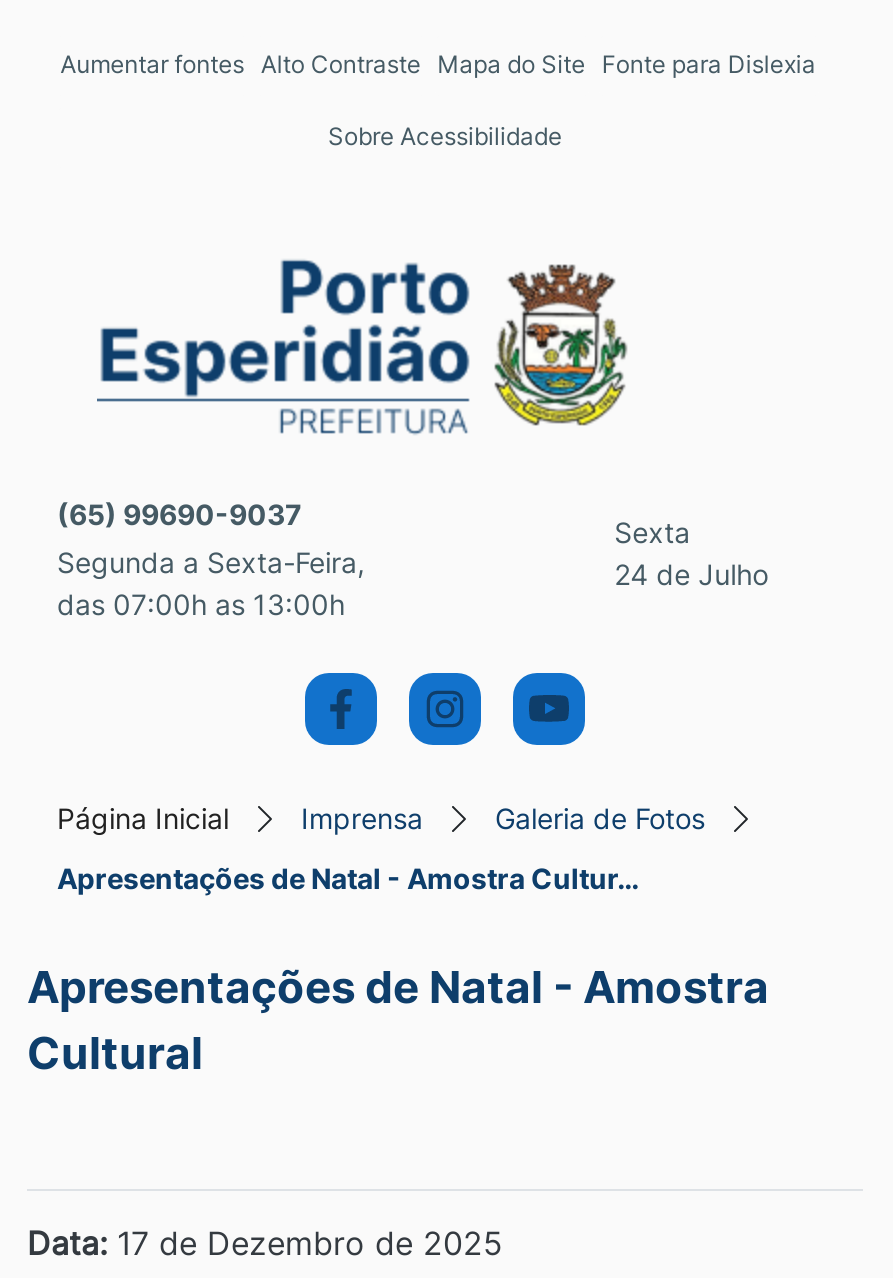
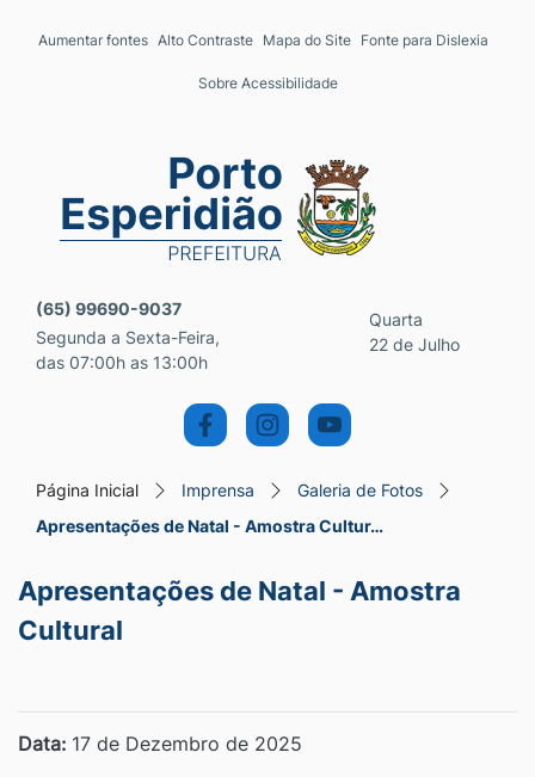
- Sexta
- 24 de Julho
+ Quarta
+ 22 de Julho
